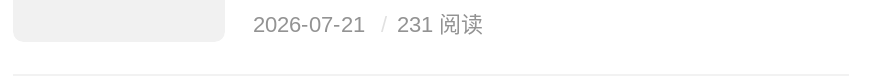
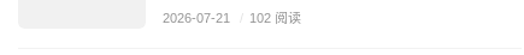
- 2026-07-21 / 231 阅读
+ 2026-07-21 / 102 阅读
